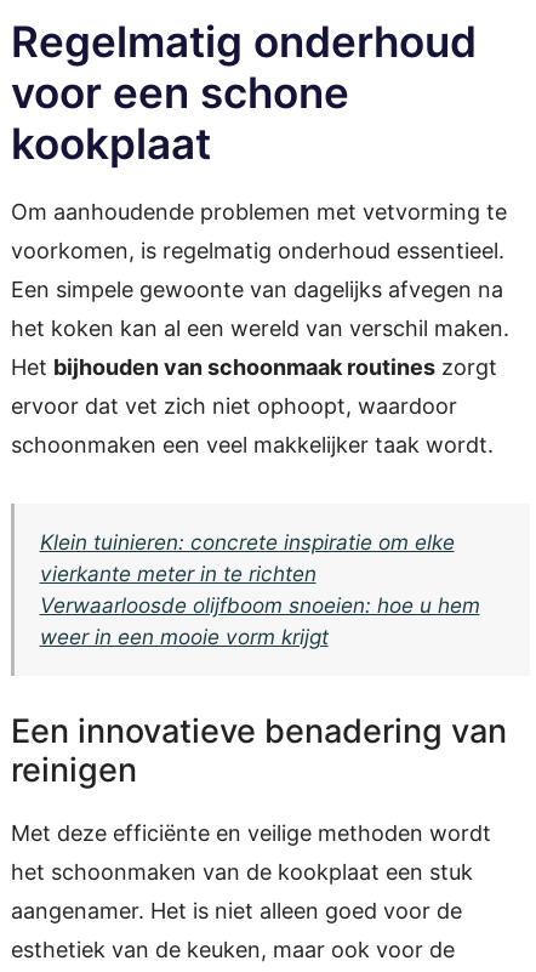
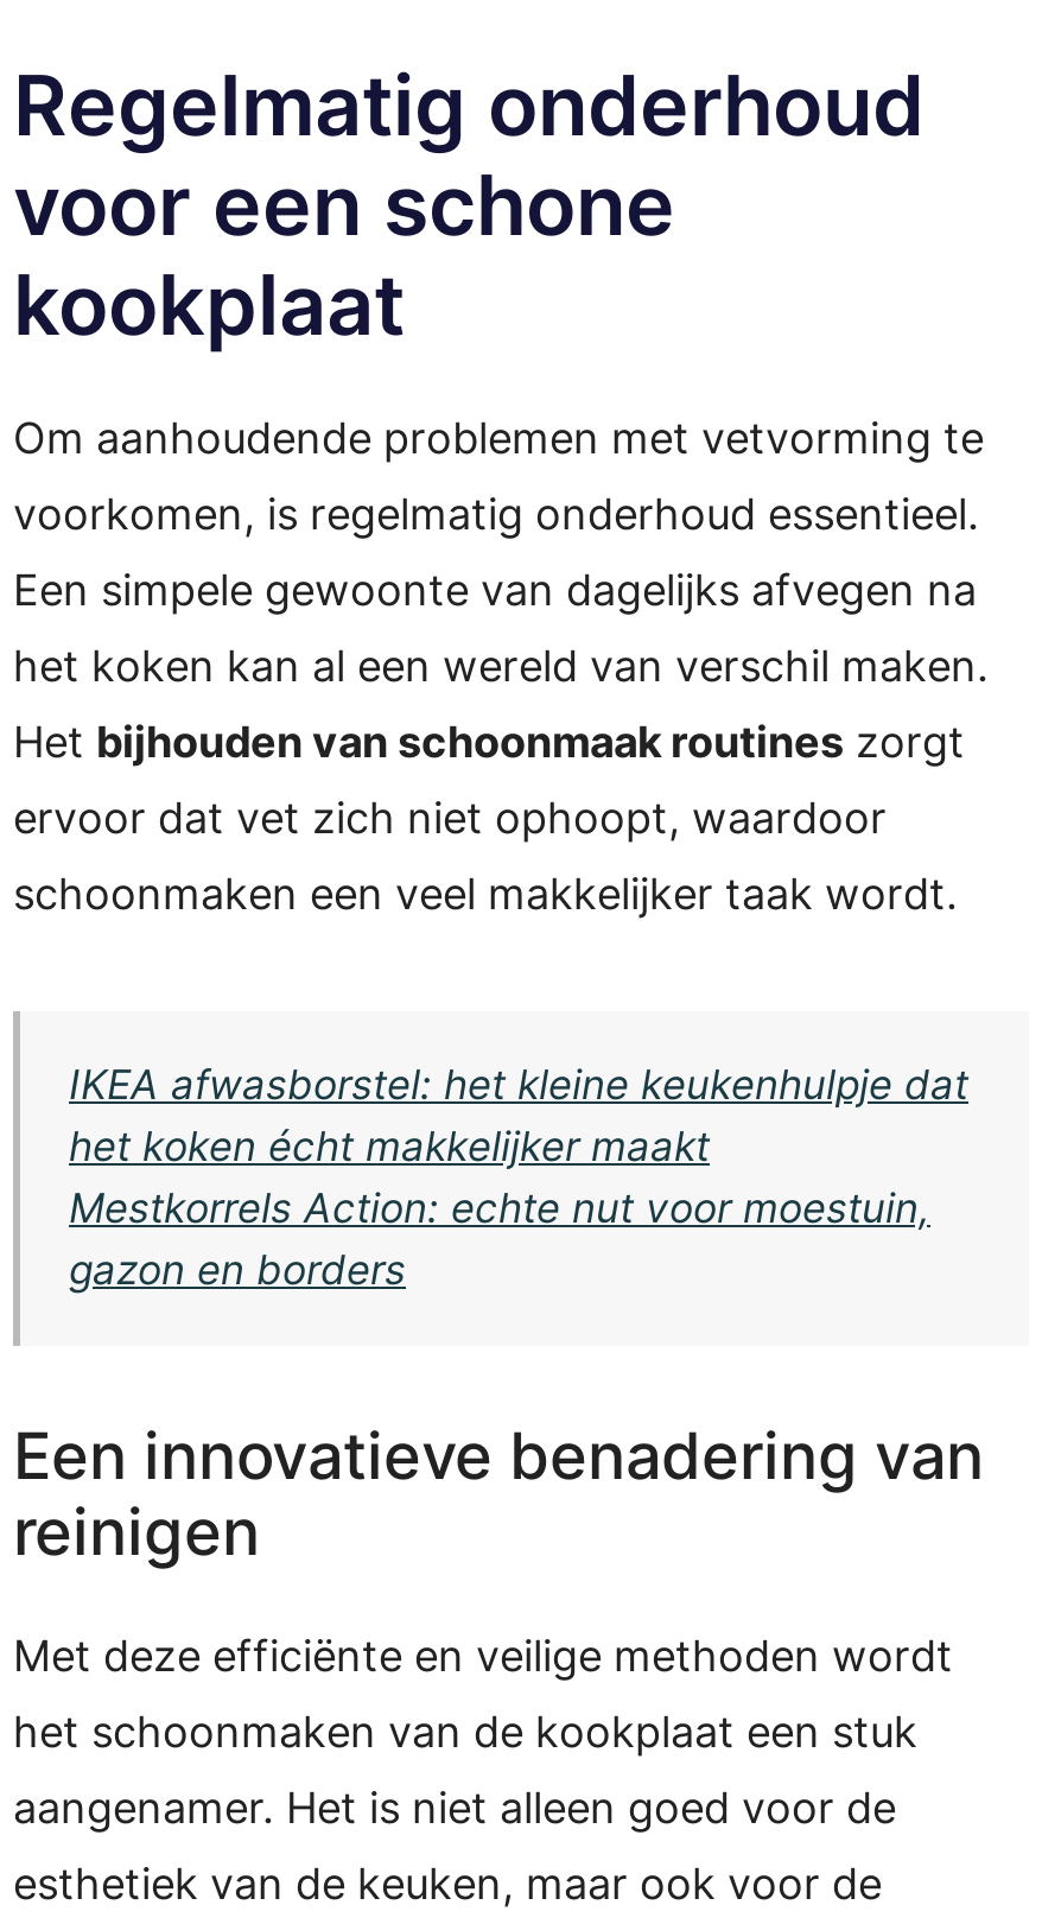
- Klein tuinieren: concrete inspiratie om elke
- vierkante meter in te richten
- Verwaarloosde olijfboom snoeien: hoe u hem
- weer in een mooie vorm krijgt
+ IKEA afwasborstel: het kleine keukenhulpje dat
+ het koken écht makkelijker maakt
+ Mestkorrels Action: echte nut voor moestuin,
+ gazon en borders
